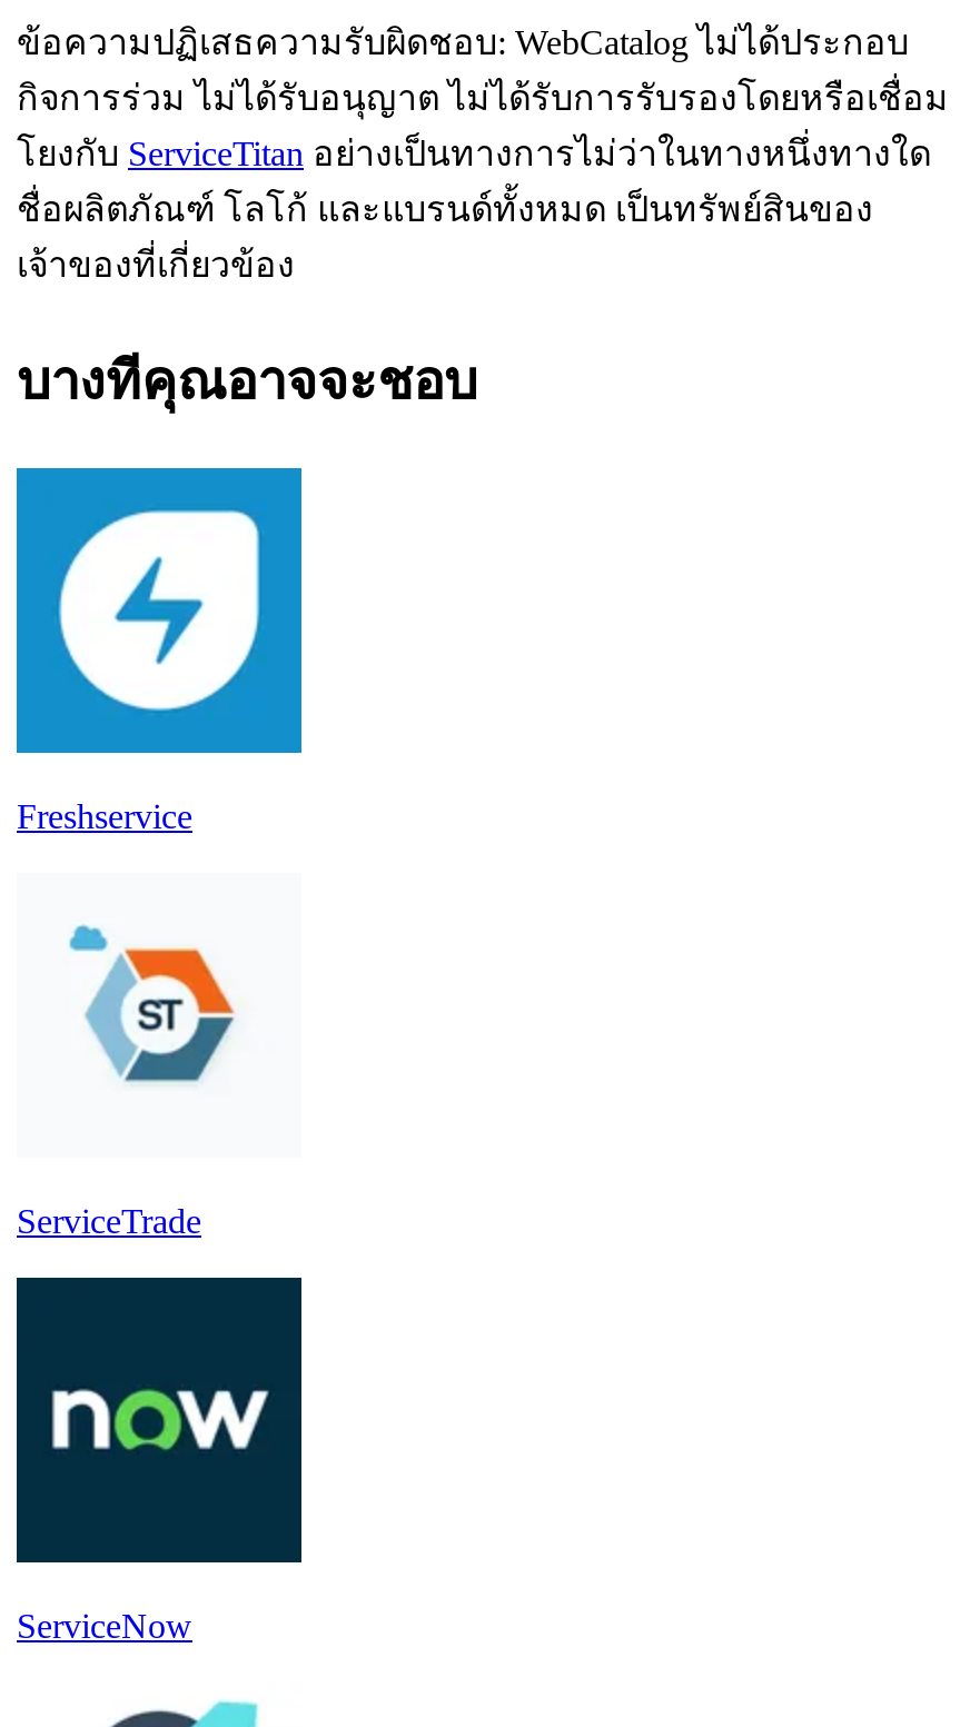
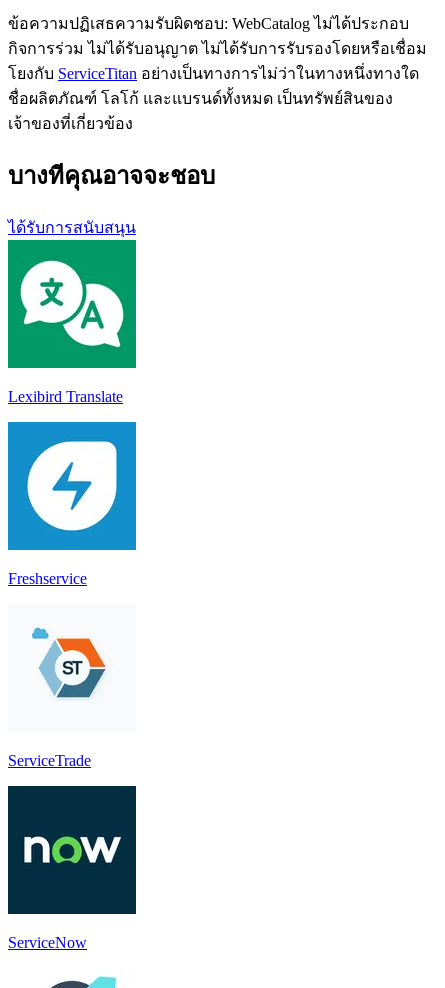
+ [image]
+ Lexibird Translate

+ ได้รับการสนับสนุน
